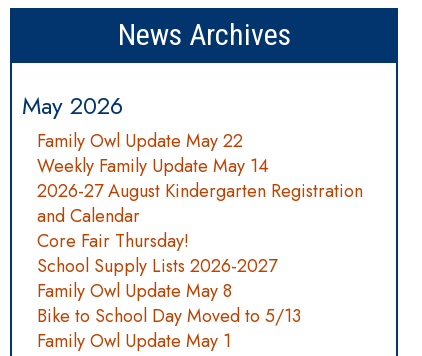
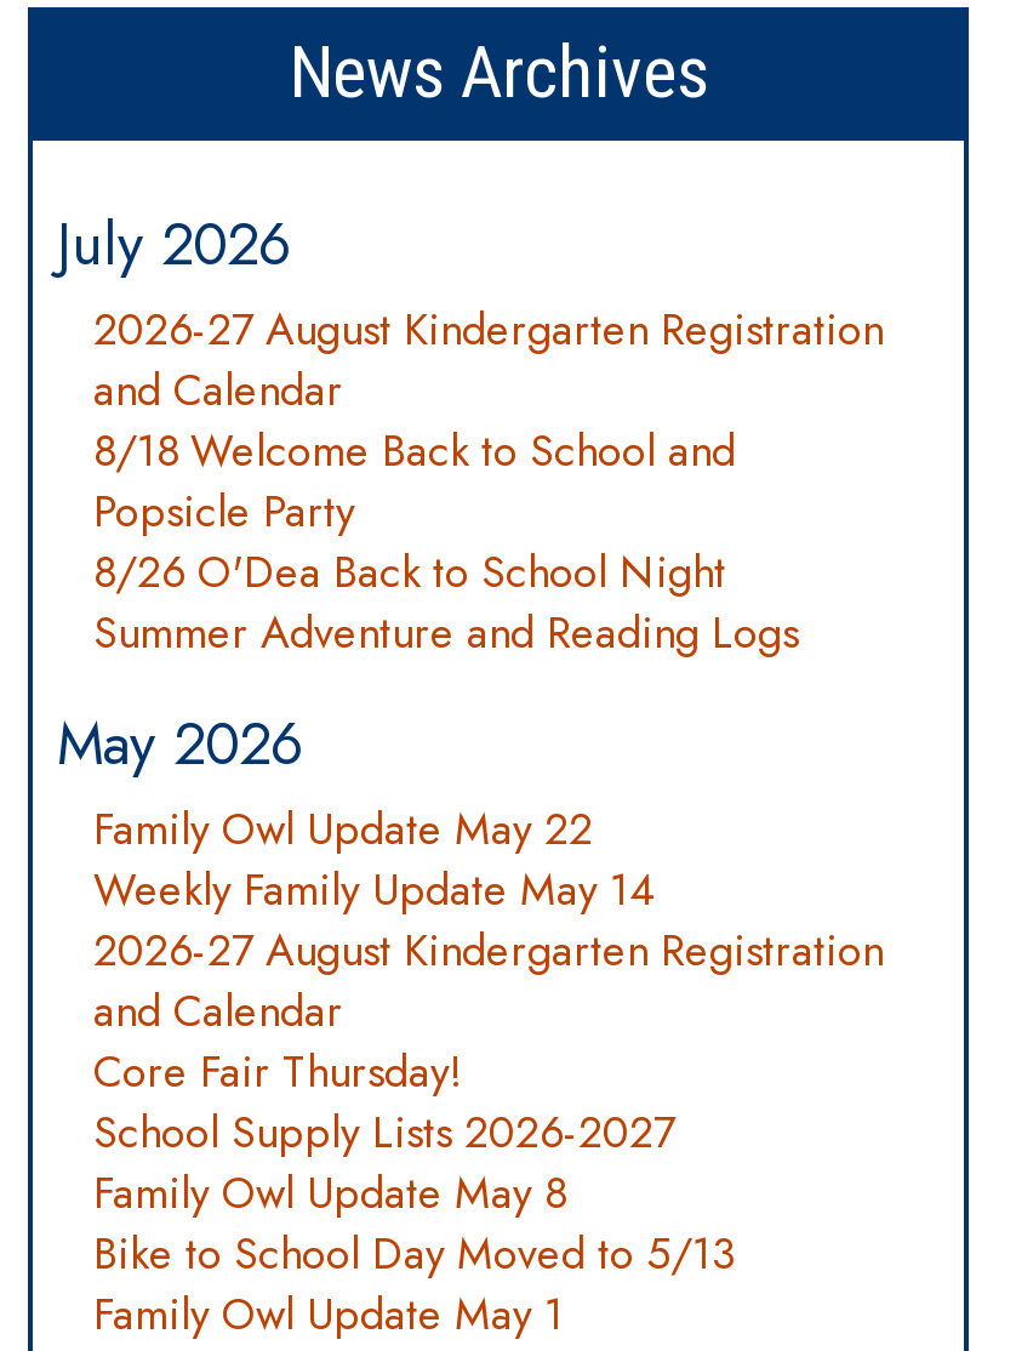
+ July 2026
+ 2026-27 August Kindergarten Registration
+ and Calendar
+ 8/18 Welcome Back to School and
+ Popsicle Party
+ 8/26 O'Dea Back to School Night
+ Summer Adventure and Reading Logs
